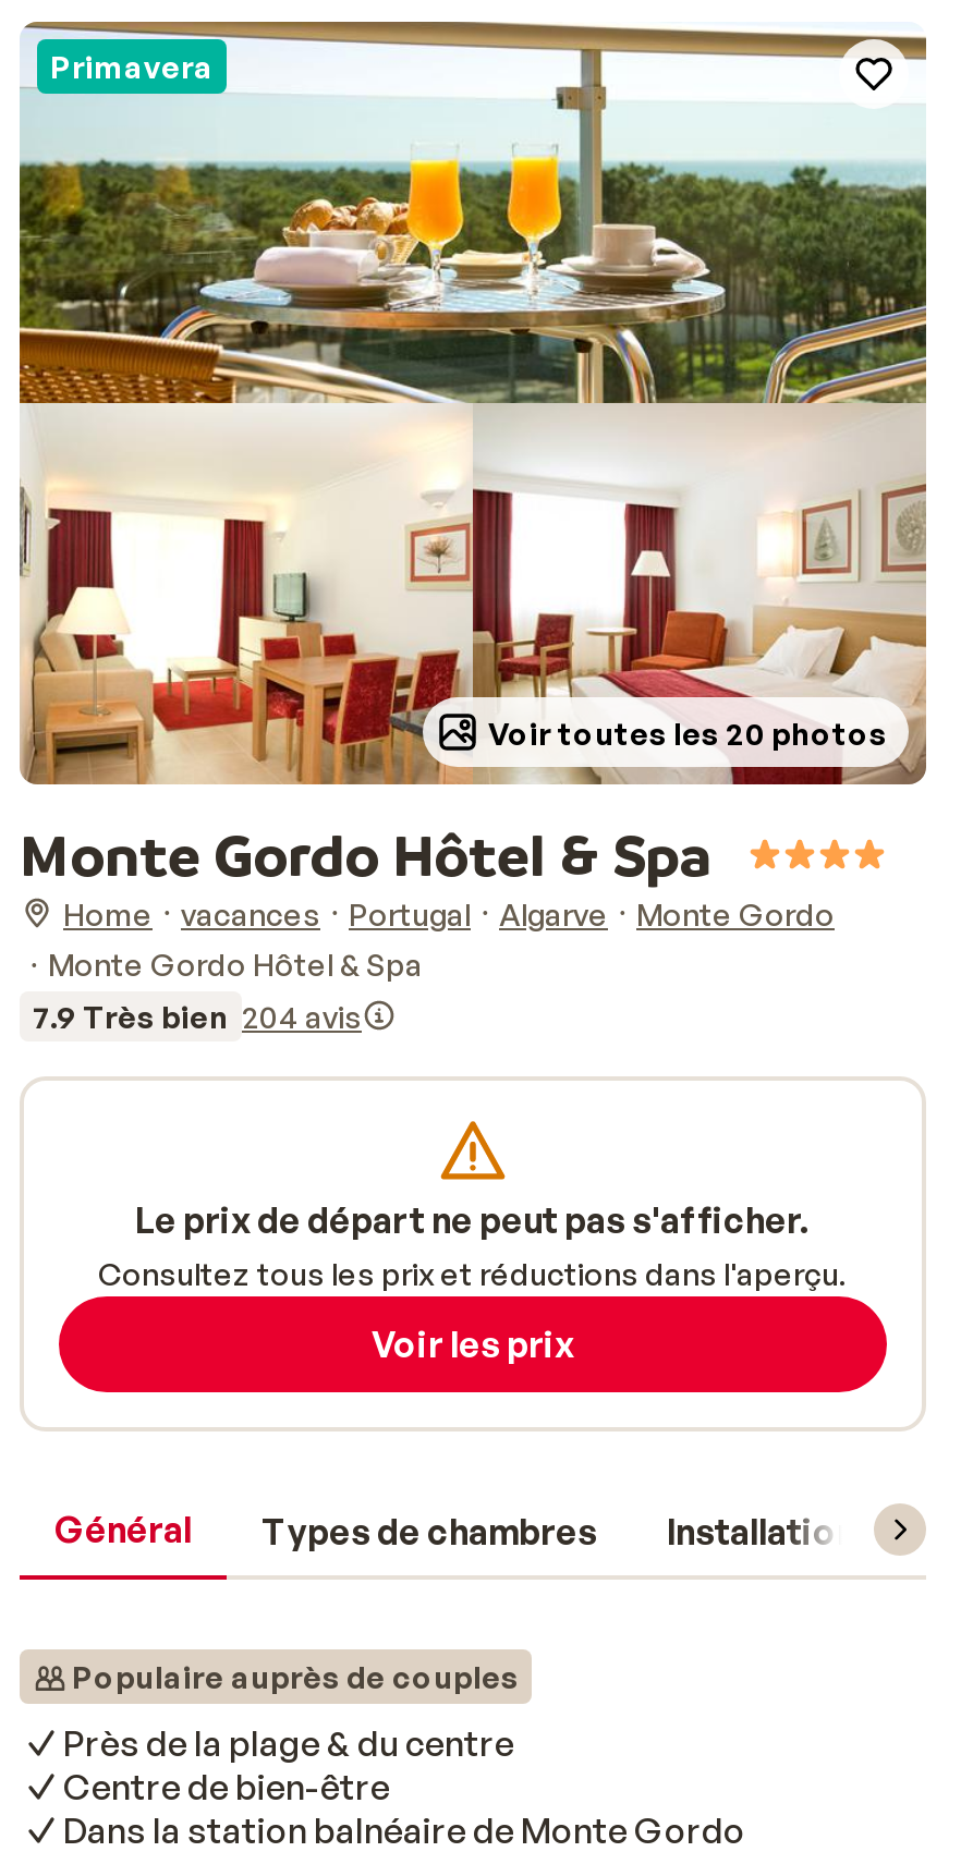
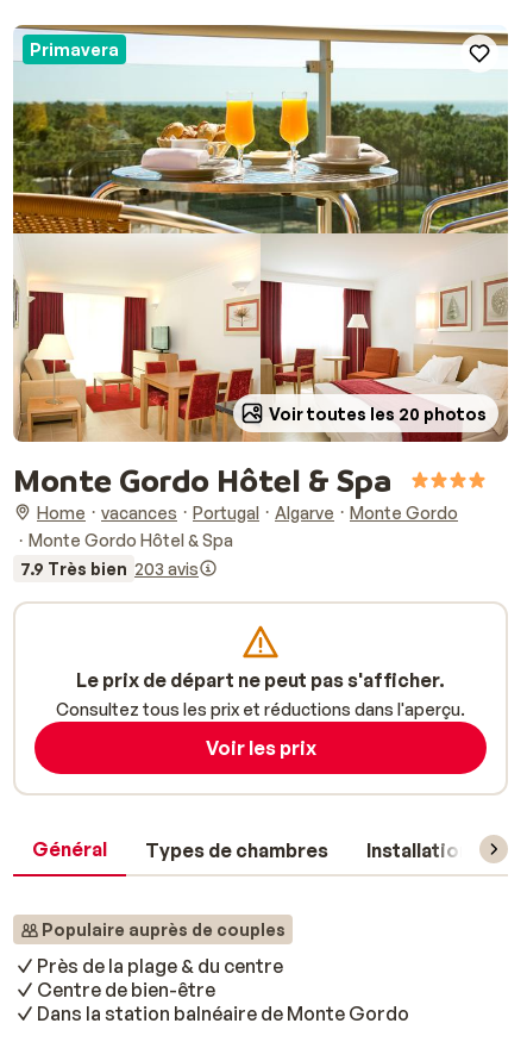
- 7.9 Très bien 204 avis
+ 7.9 Très bien 203 avis
